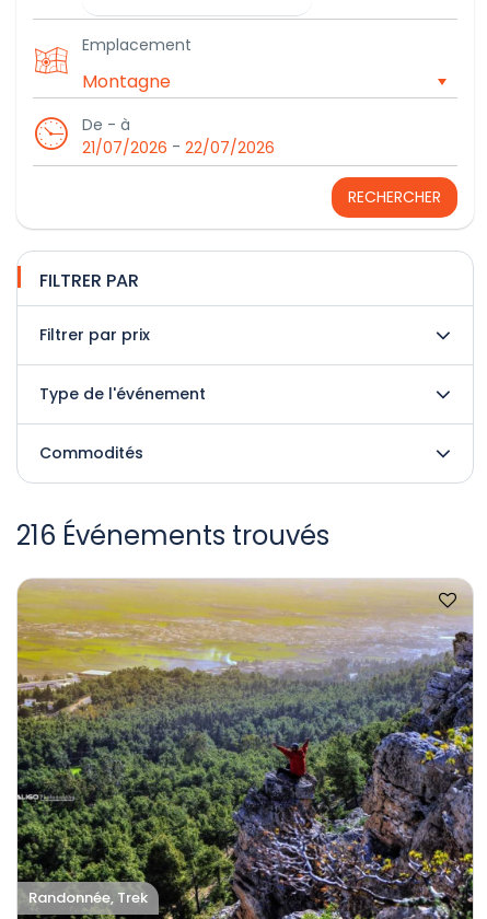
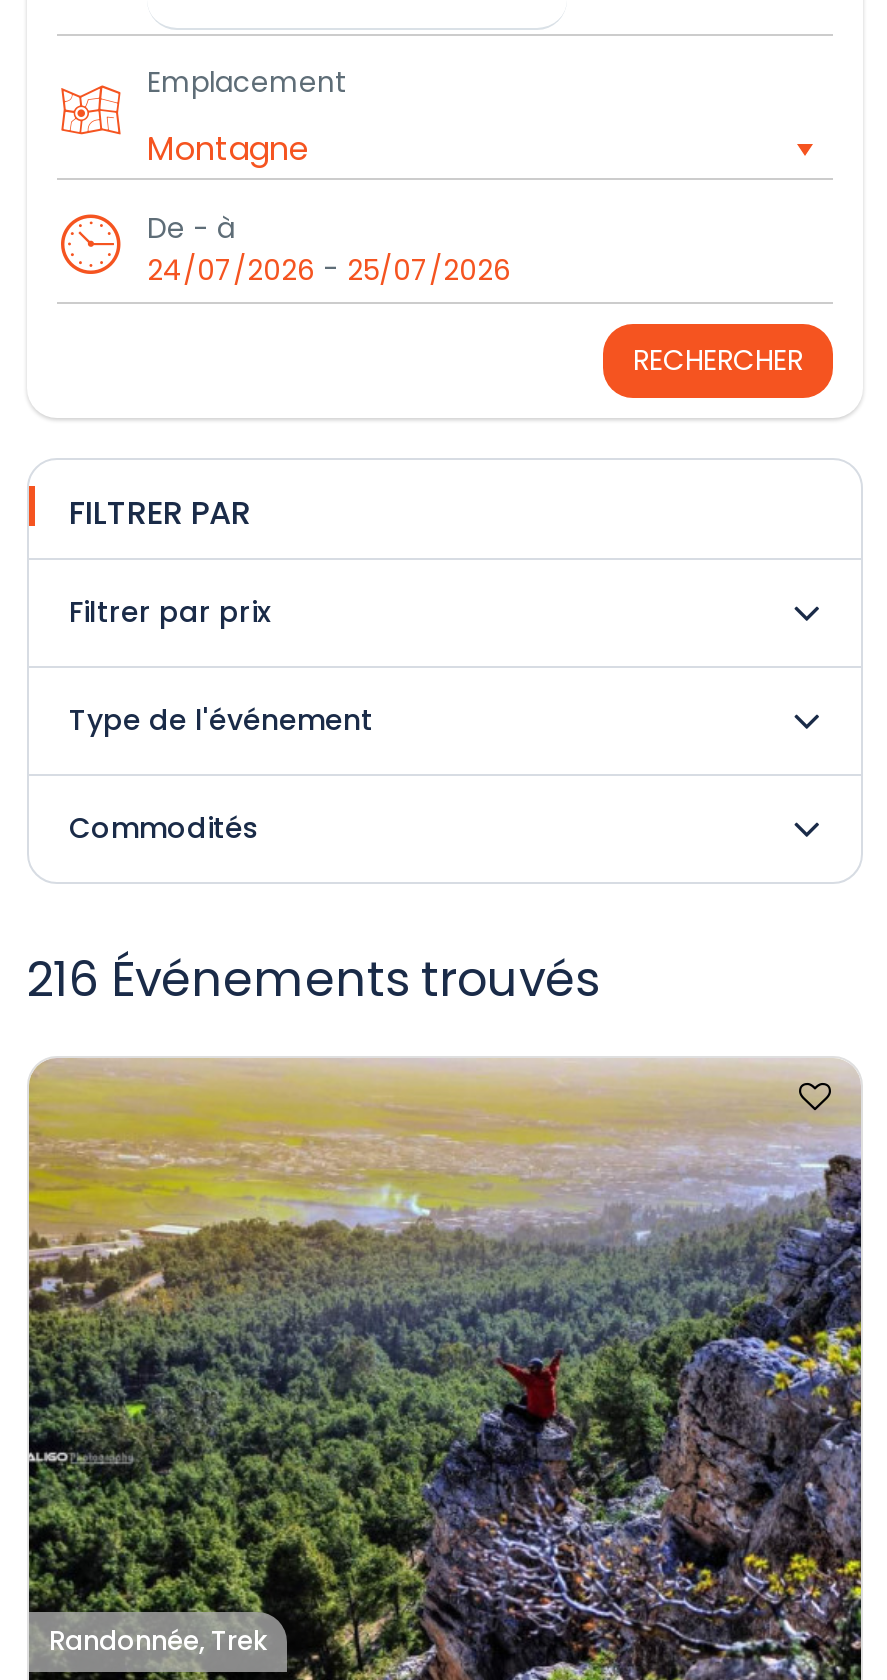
- 21/07/2026 - 22/07/2026
+ 24/07/2026 - 25/07/2026
